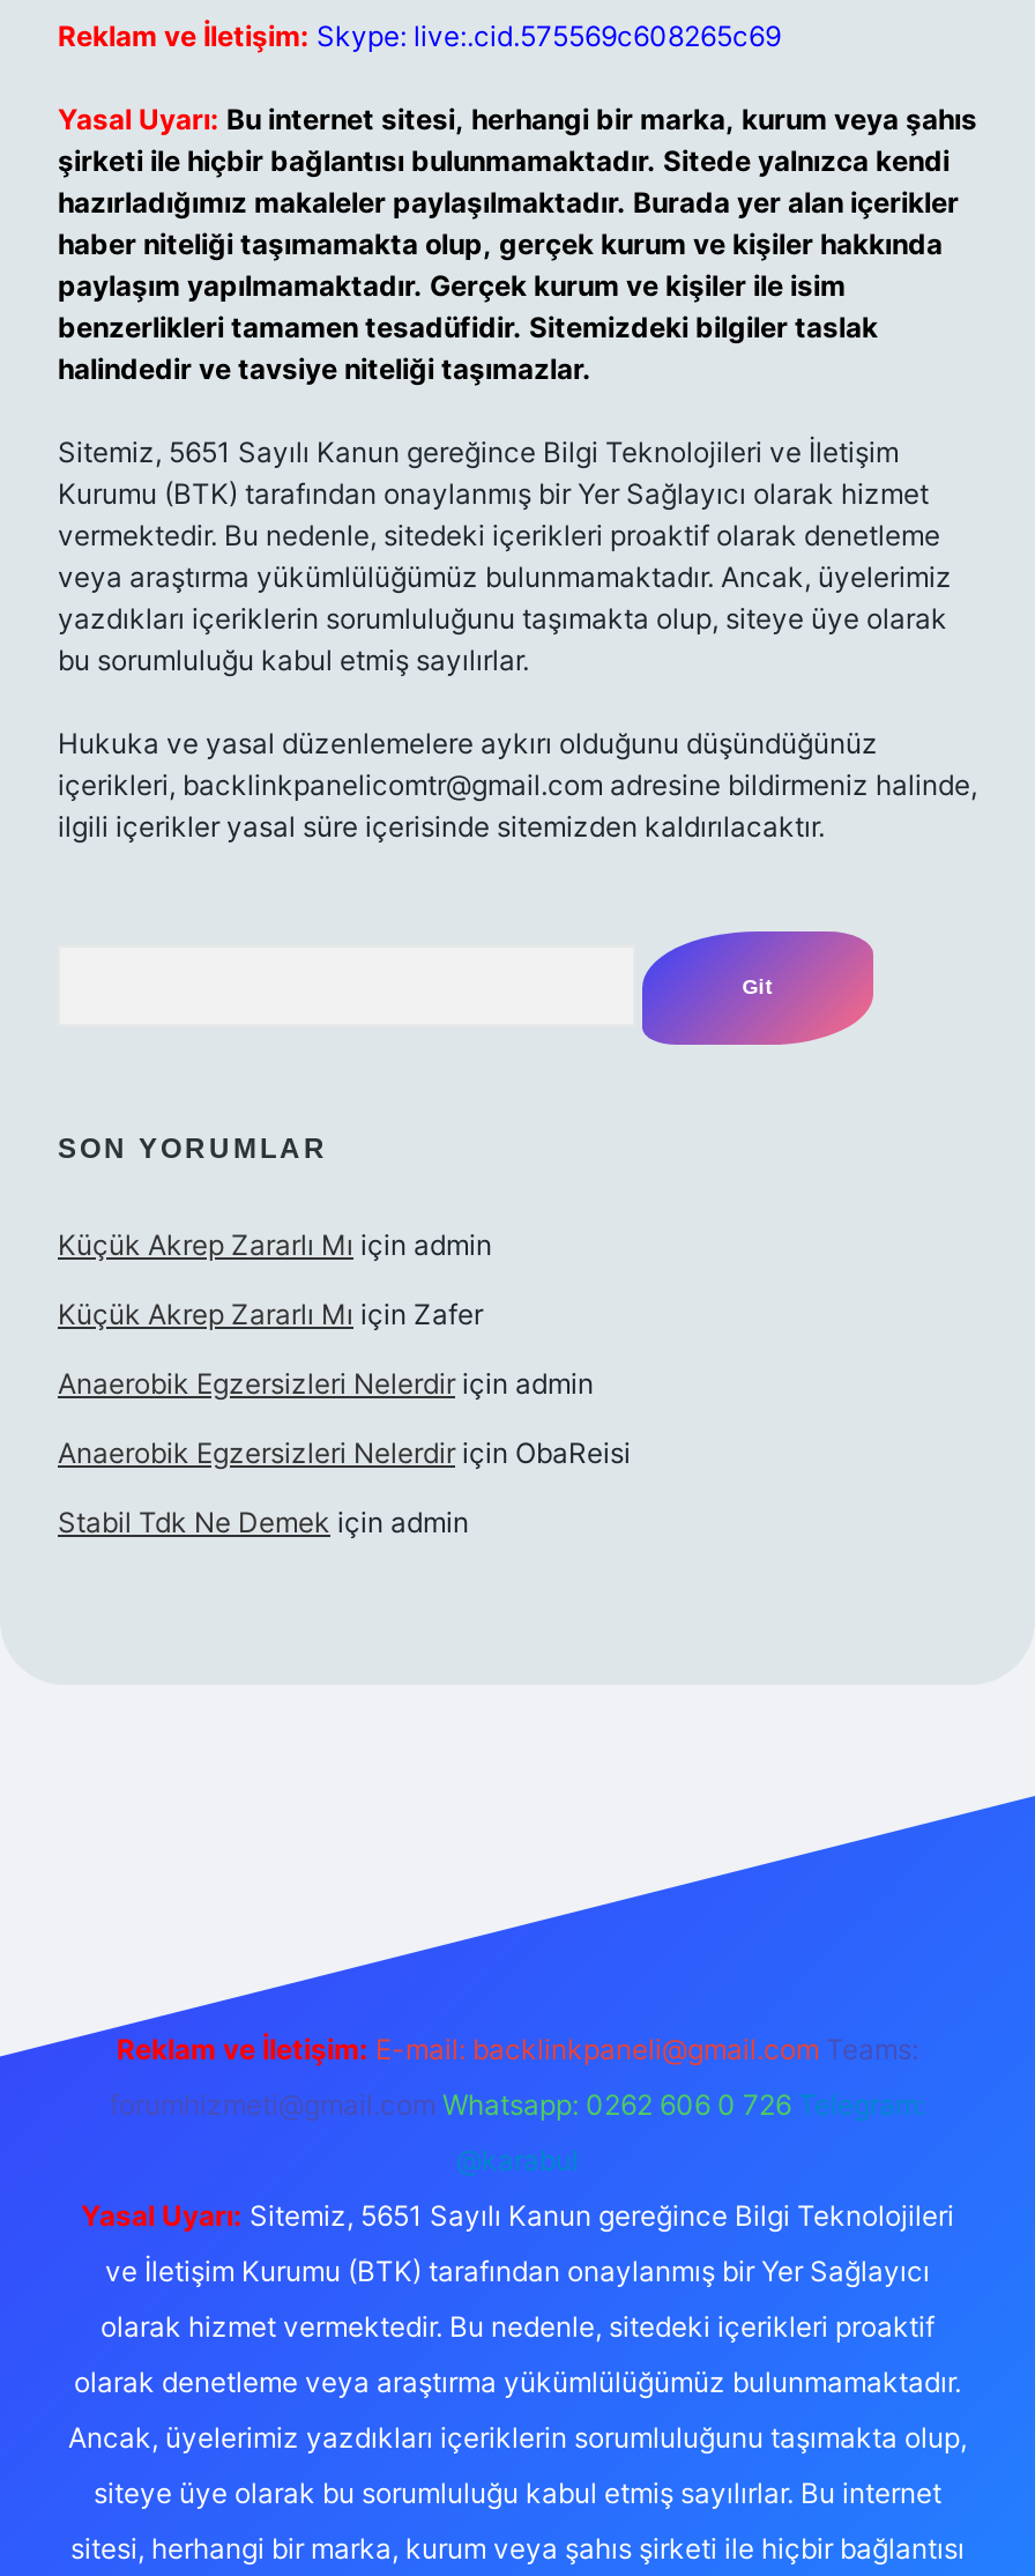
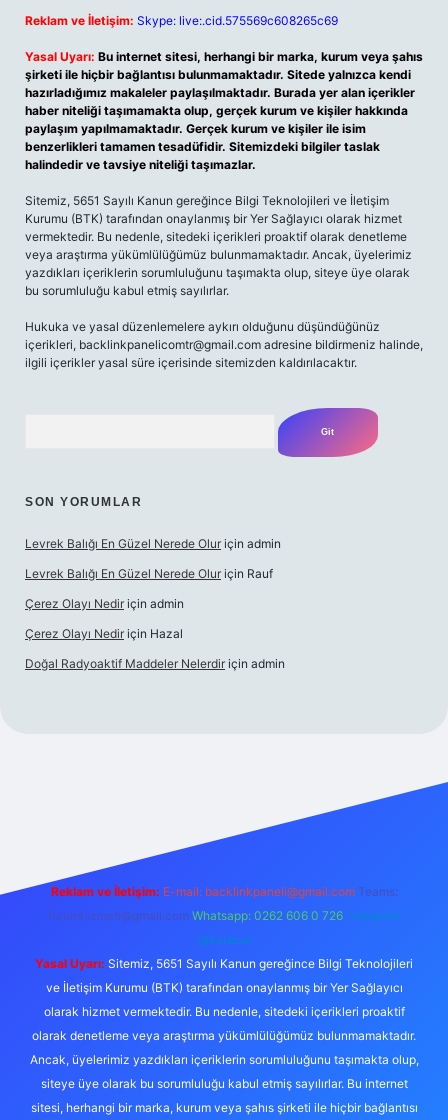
- Küçük Akrep Zararlı Mı için admin
+ Levrek Balığı En Güzel Nerede Olur için admin

- Küçük Akrep Zararlı Mı için Zafer
+ Levrek Balığı En Güzel Nerede Olur için Rauf

- Anaerobik Egzersizleri Nelerdir için admin
+ Çerez Olayı Nedir için admin

- Anaerobik Egzersizleri Nelerdir için ObaReisi
+ Çerez Olayı Nedir için Hazal

- Stabil Tdk Ne Demek için admin
+ Doğal Radyoaktif Maddeler Nelerdir için admin
